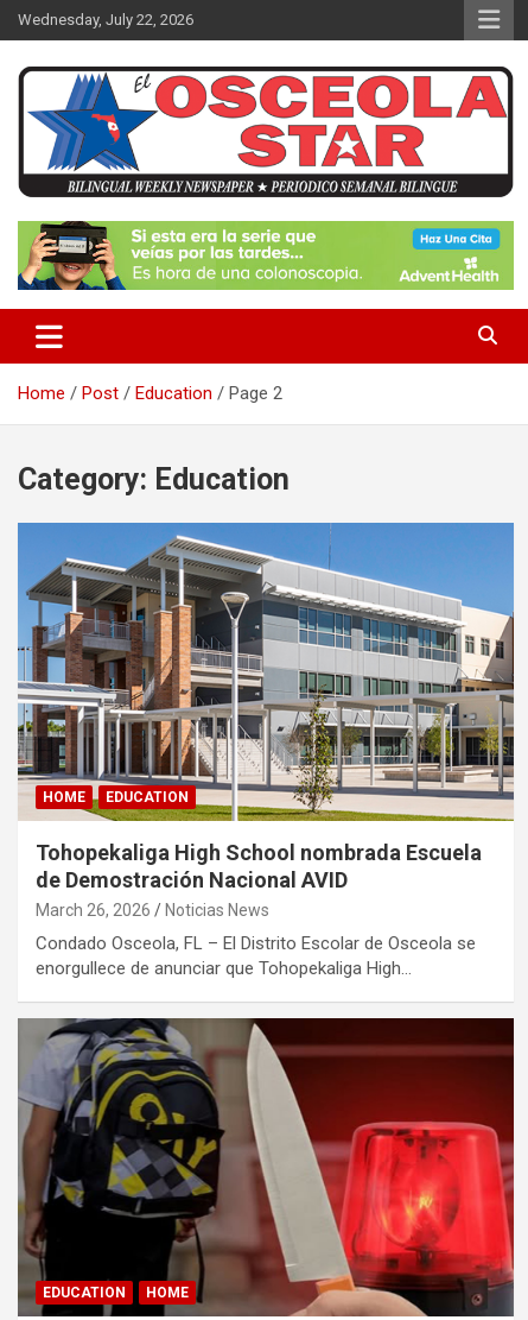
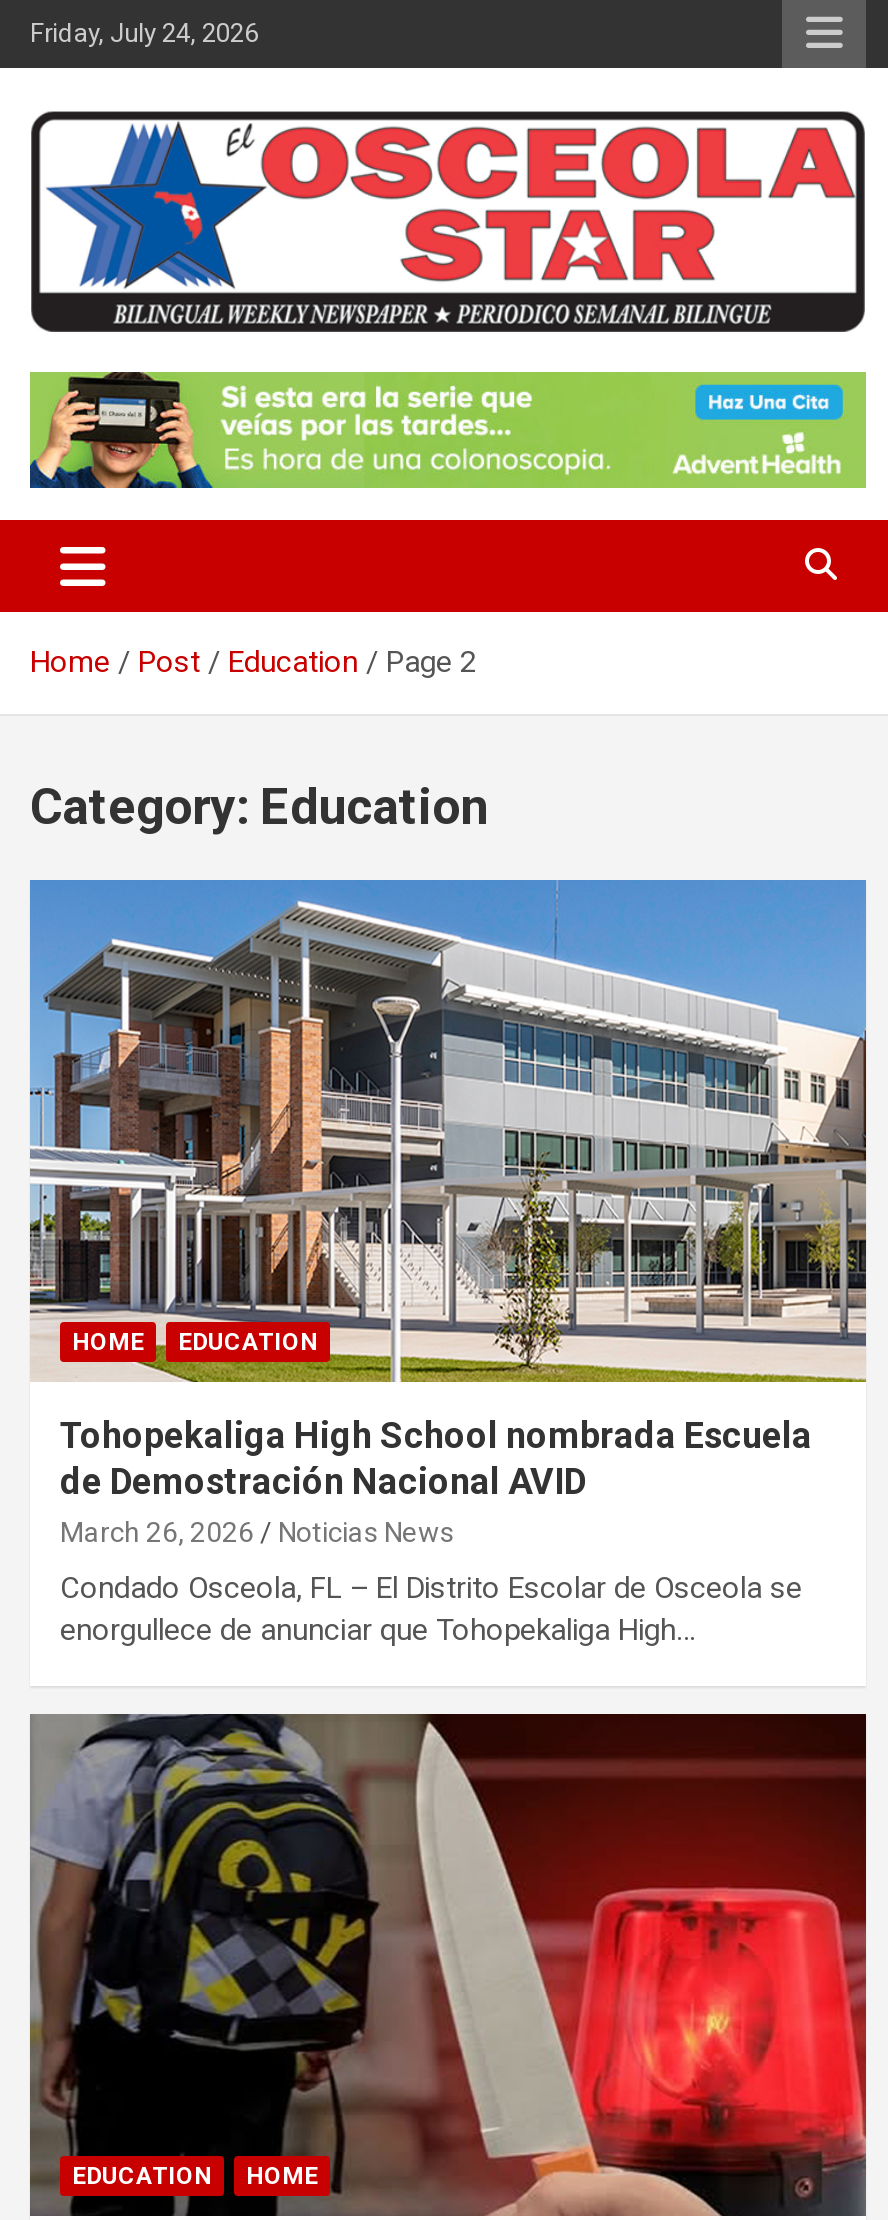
- Wednesday, July 22, 2026
+ Friday, July 24, 2026
